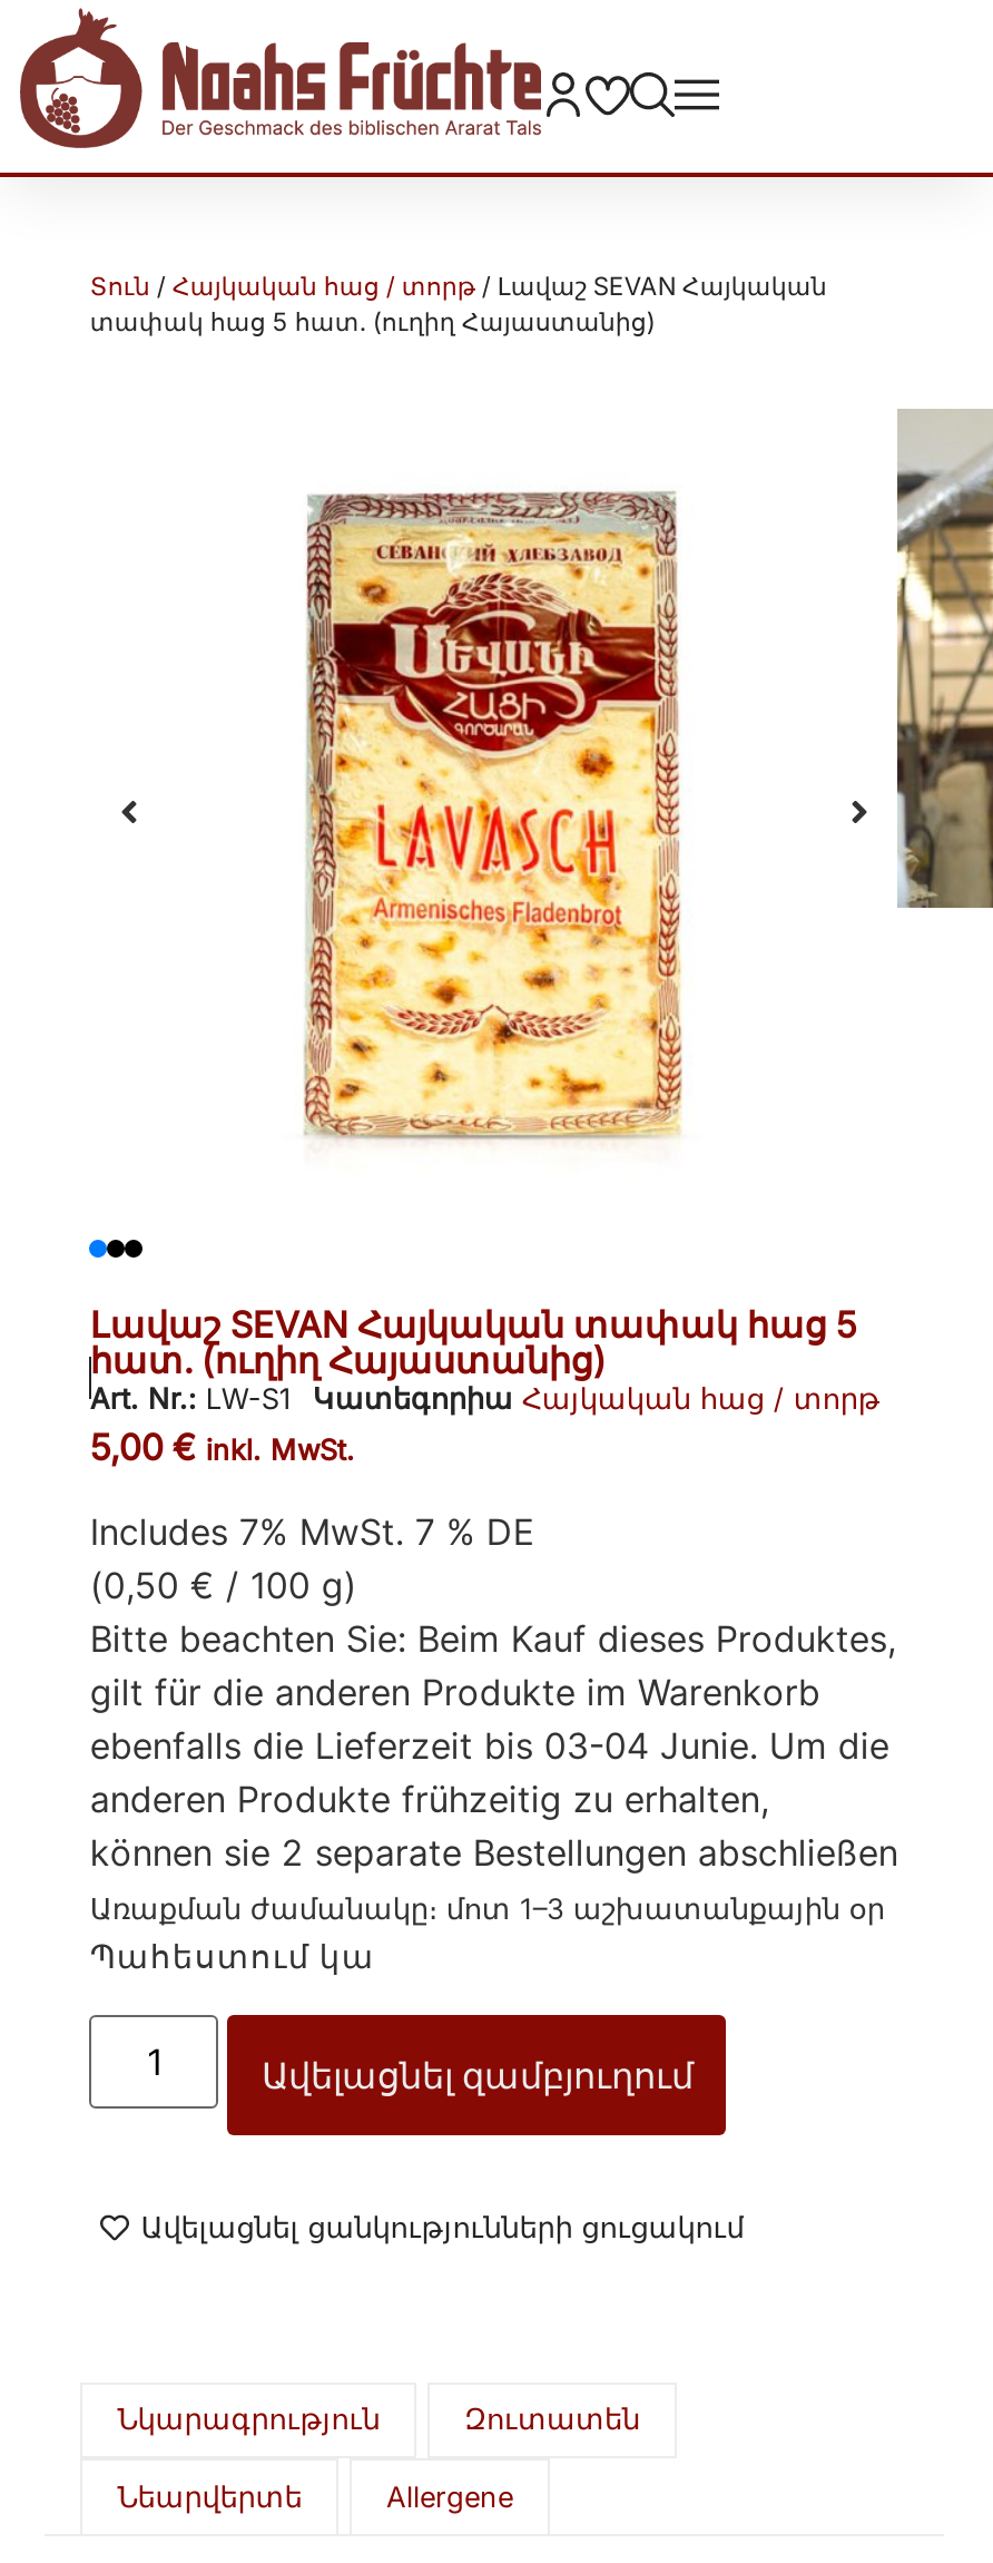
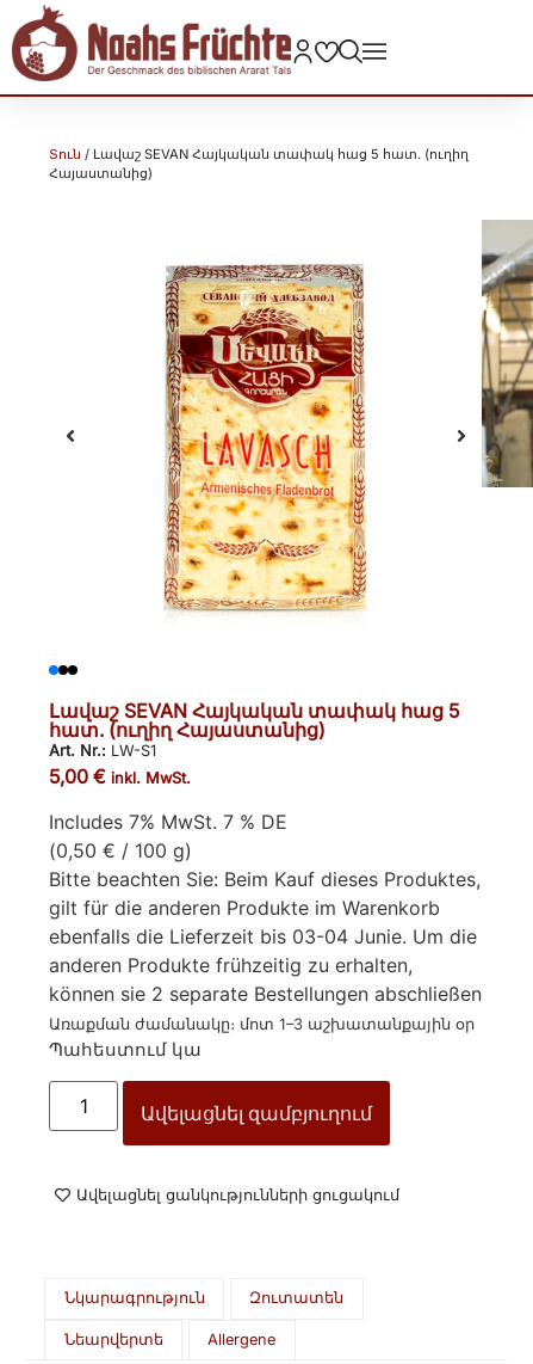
- Տուն / Հայկական հաց / տորթ / Լավաշ SEVAN Հայկական
- տափակ հաց 5 հատ. (ուղիղ Հայաստանից)
+ Տուն / Լավաշ SEVAN Հայկական տափակ հաց 5 հատ. (ուղիղ
+ Հայաստանից)

- Կատեգորիա Հայկական հաց / տորթ
